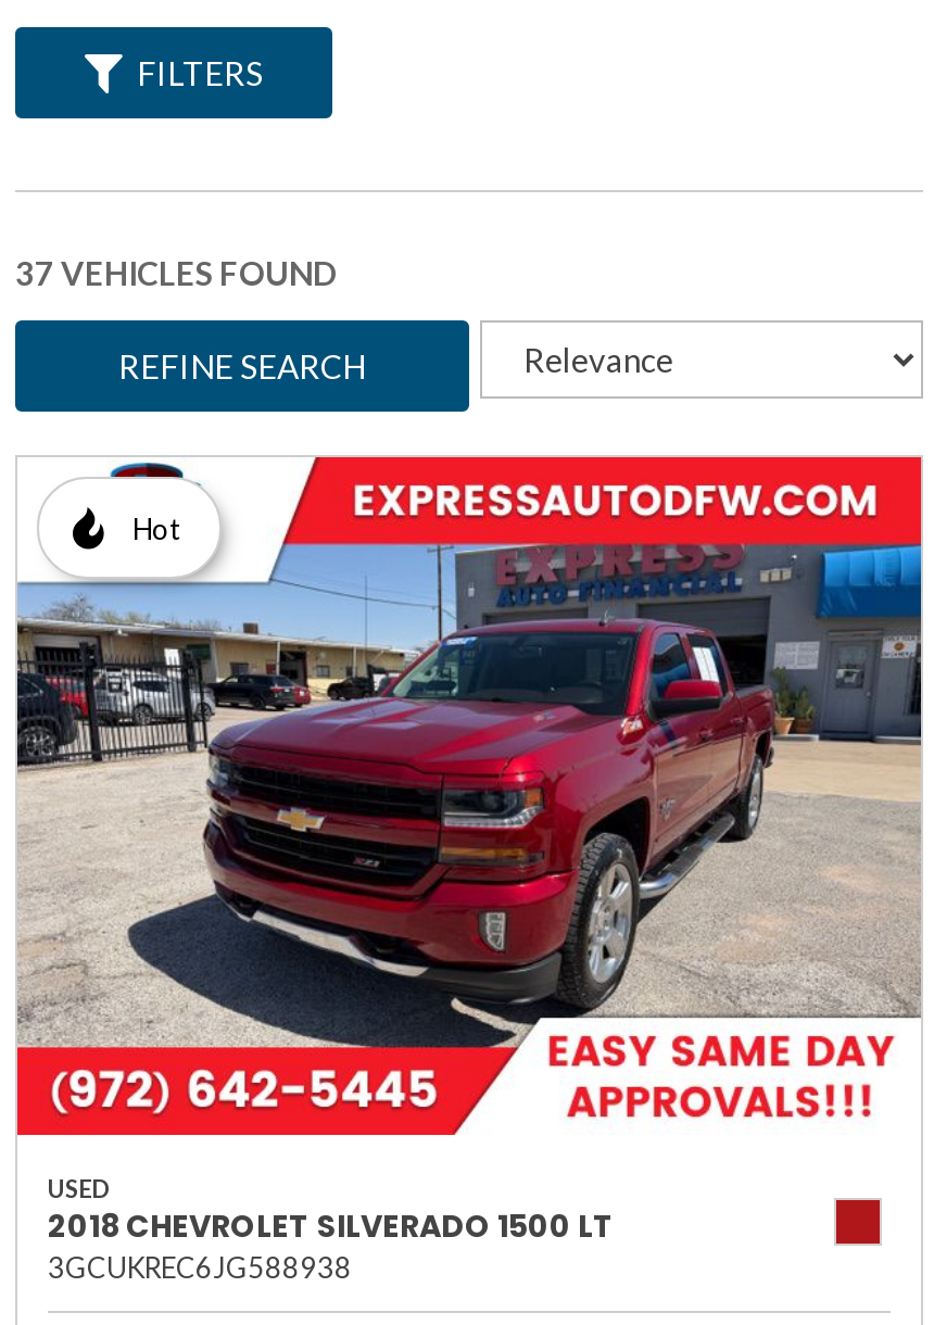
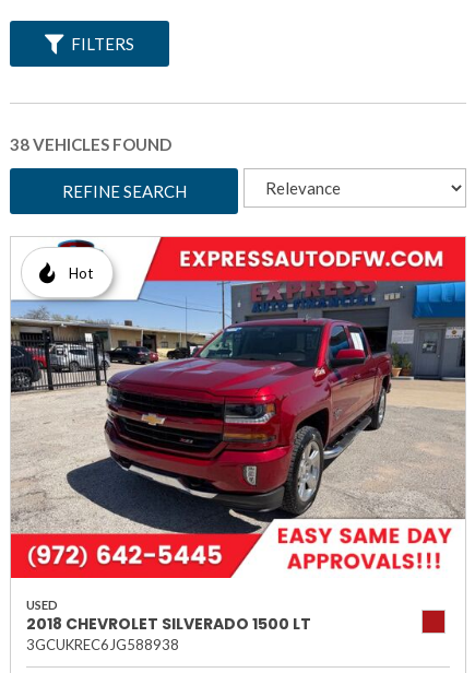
- 37 VEHICLES FOUND
+ 38 VEHICLES FOUND
